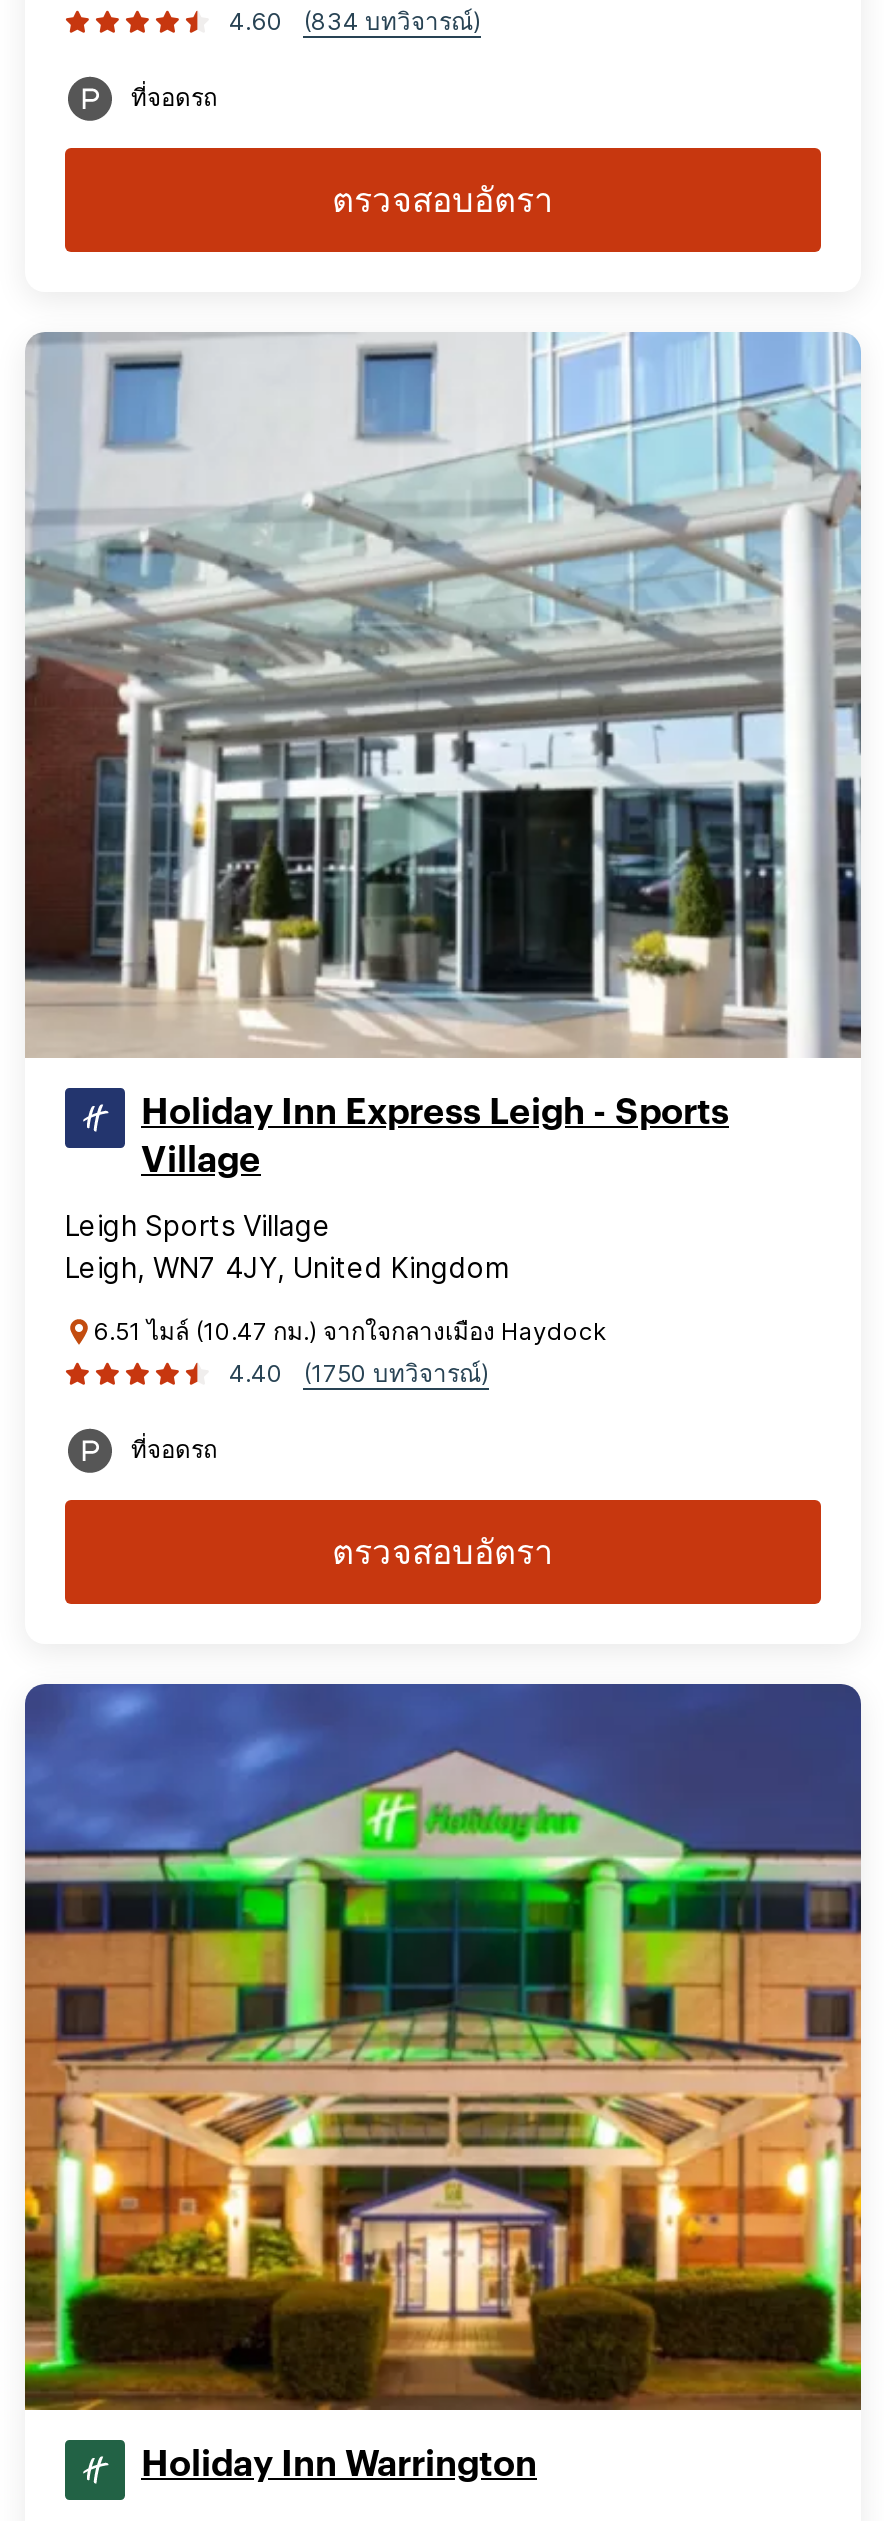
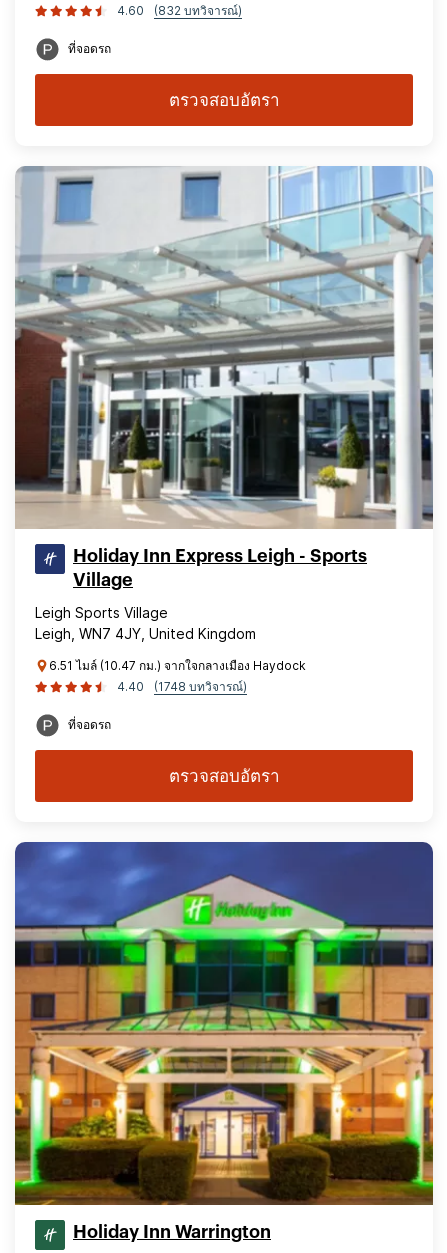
- (834 บทวิจารณ์)
+ (832 บทวิจารณ์)

- (1750 บทวิจารณ์)
+ (1748 บทวิจารณ์)
